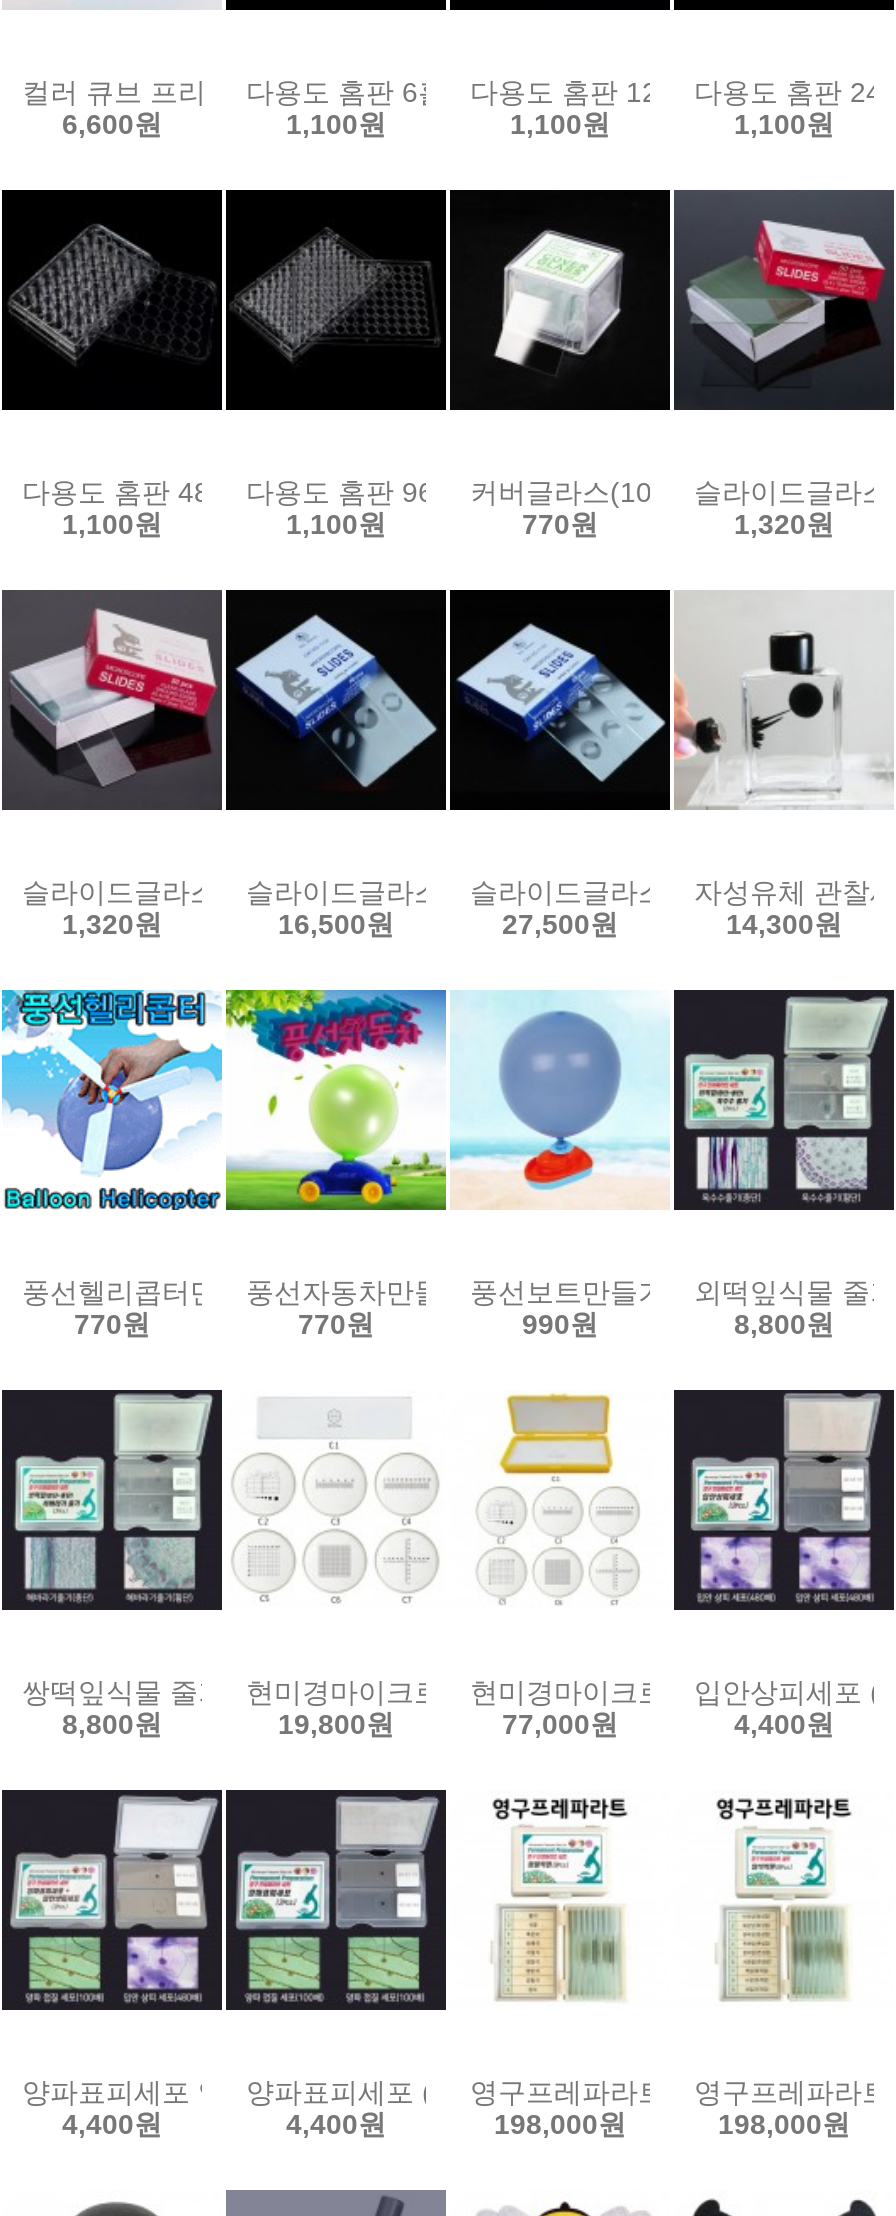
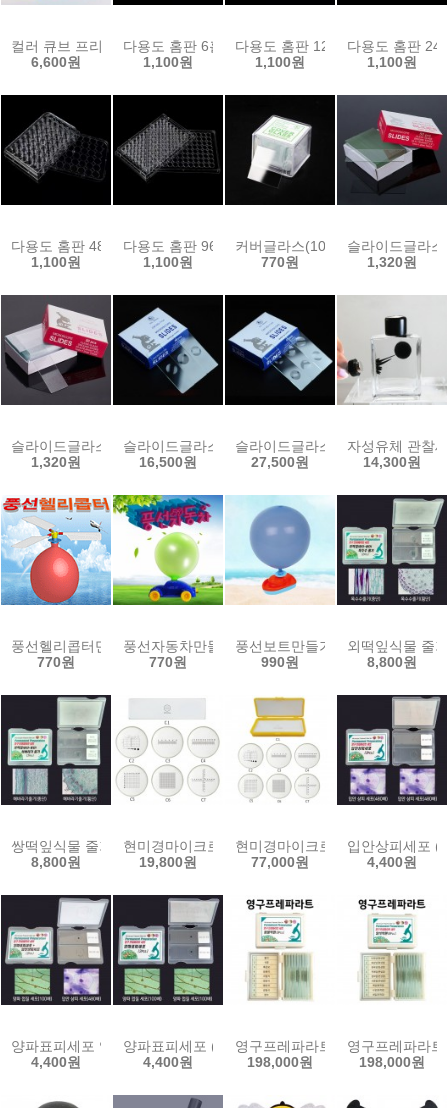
- [image]
+ [image]
